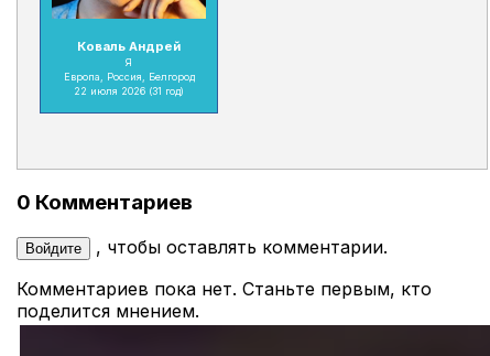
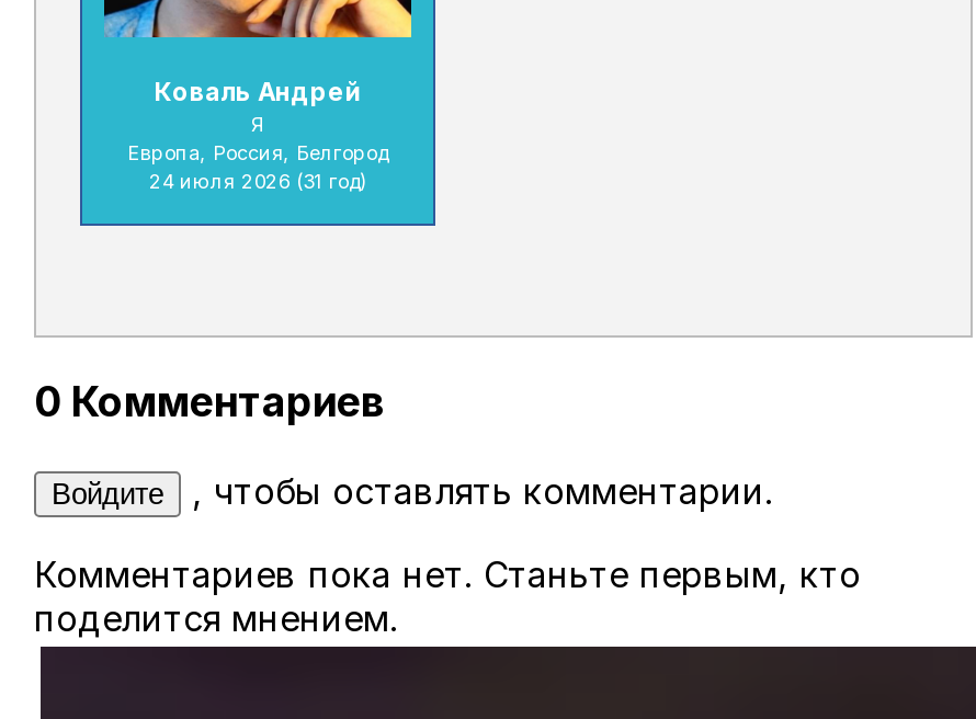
- 22 июля 2026 (31 год)
+ 24 июля 2026 (31 год)
